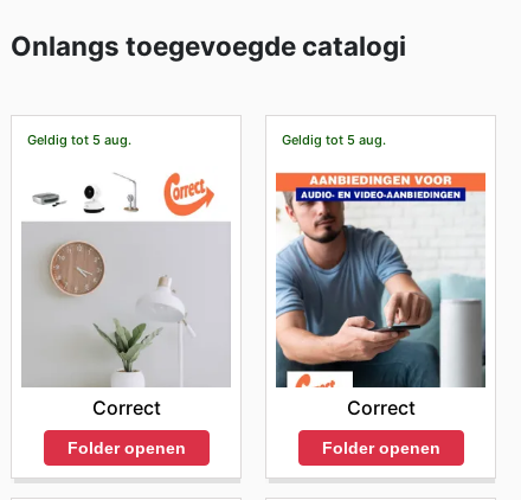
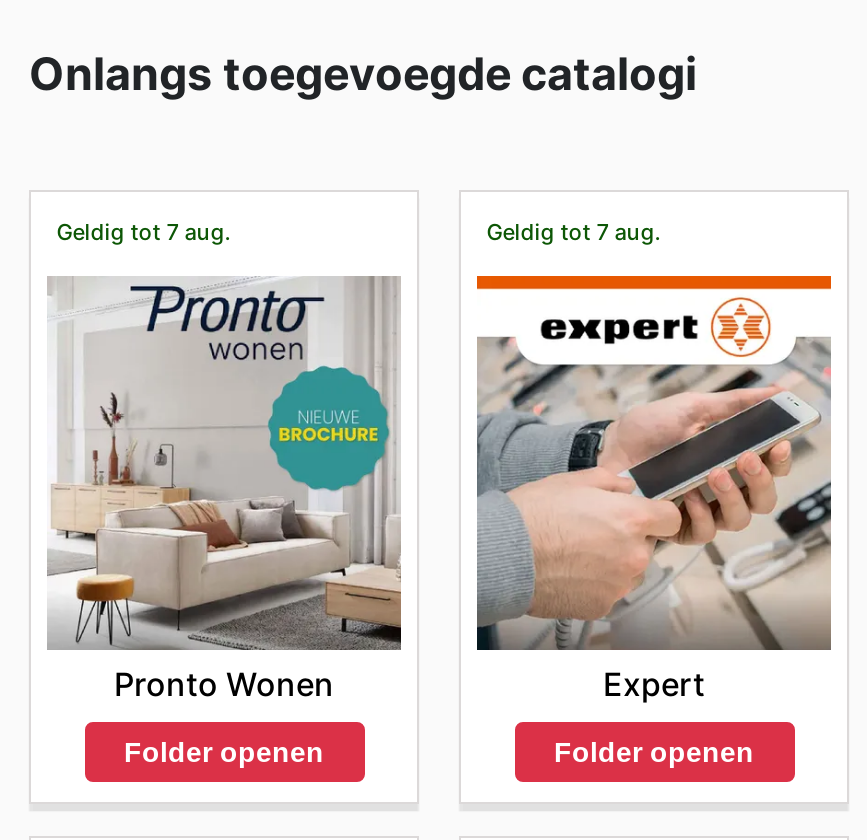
- Geldig tot 5 aug.
+ Geldig tot 7 aug.

- Geldig tot 5 aug.
+ Geldig tot 7 aug.

- [image]
- Correct
+ [image]
+ Pronto Wonen

- [image]
- Correct
+ [image]
+ Expert
